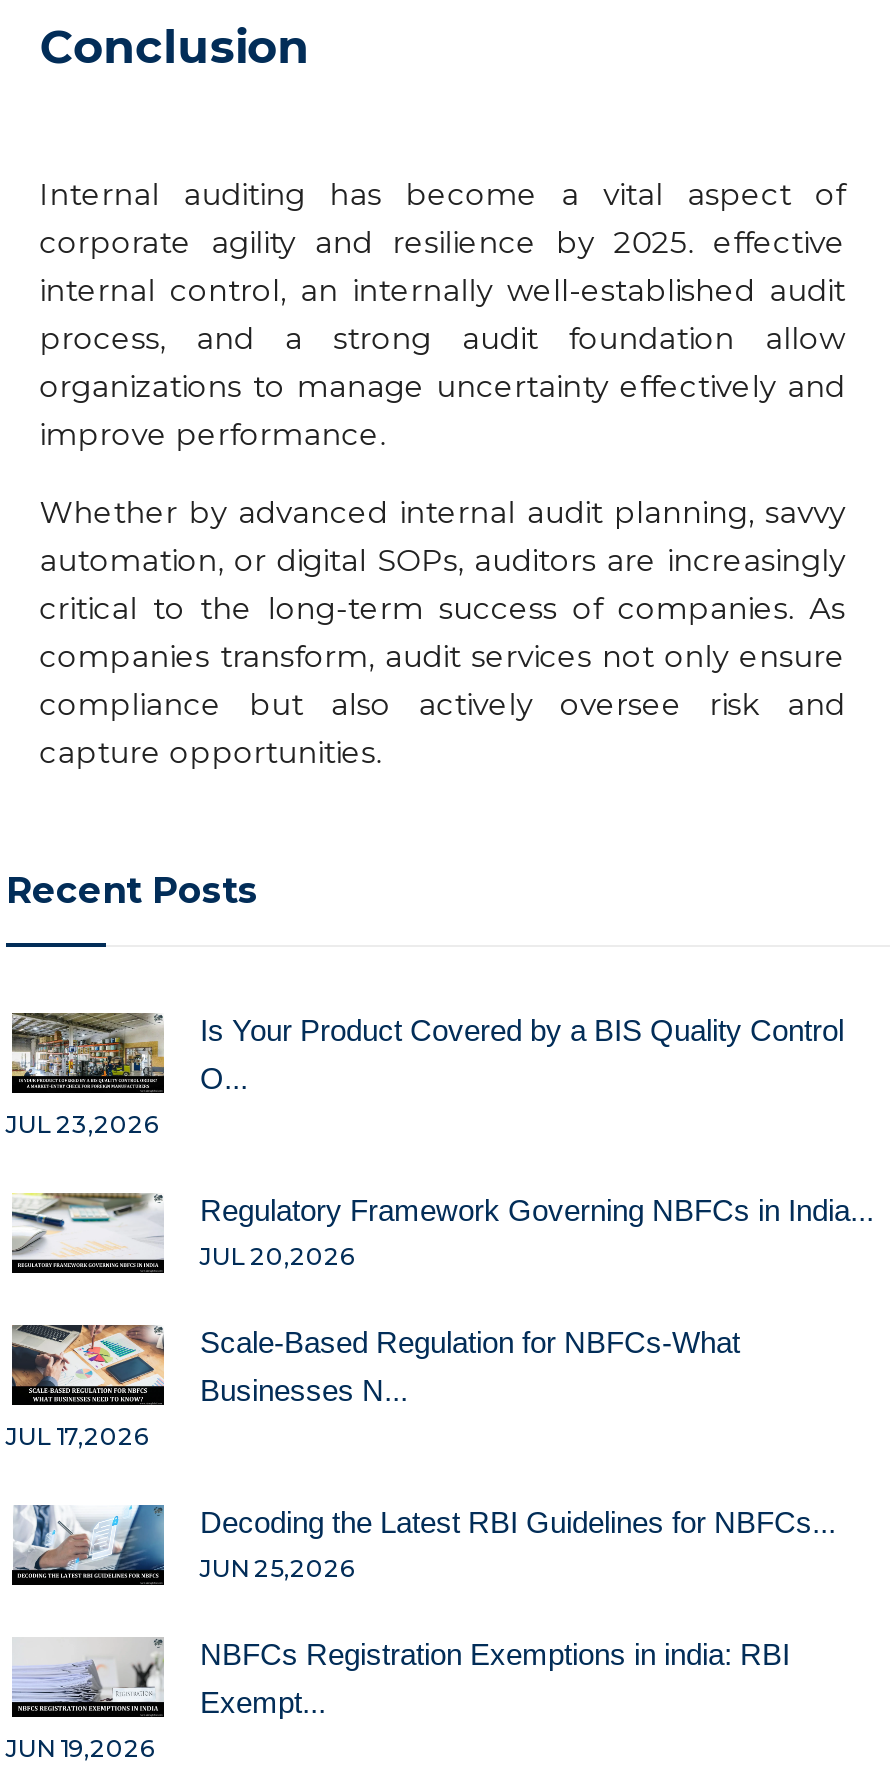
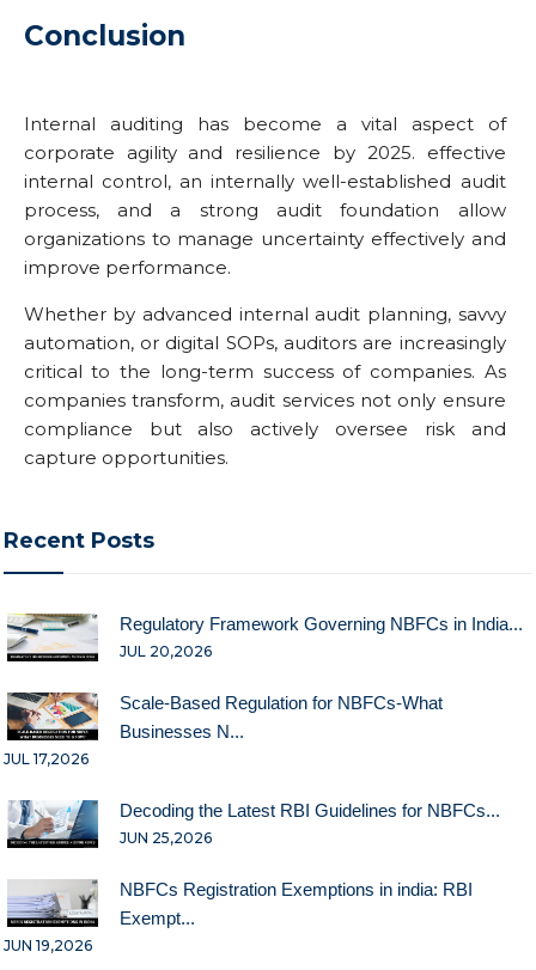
- [image]
- Is Your Product Covered by a BIS Quality Control
- O...
- JUL 23,2026
